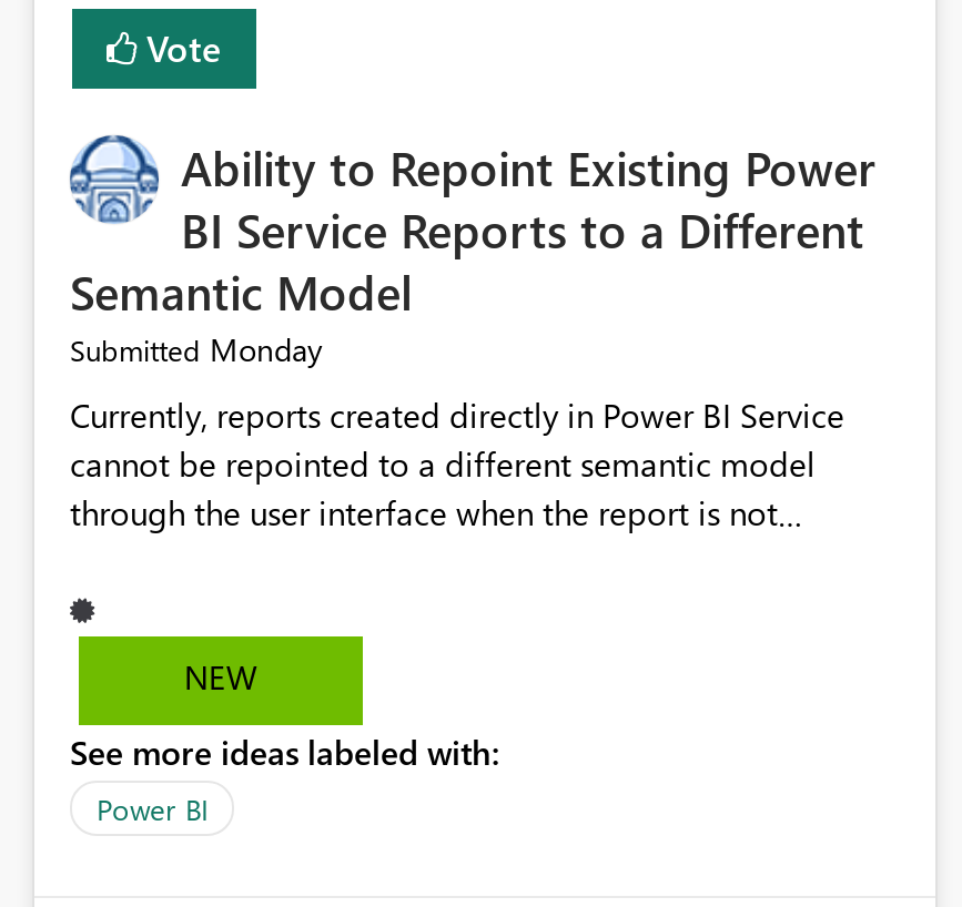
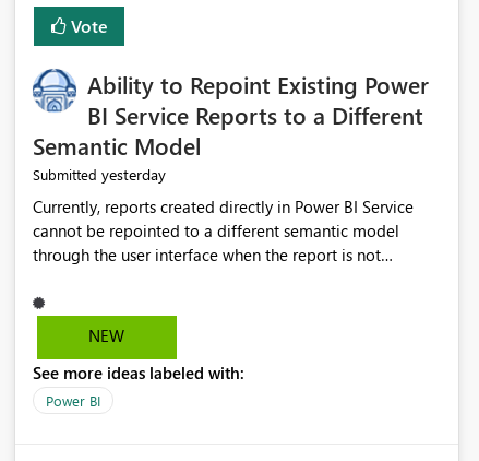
- Submitted Monday
+ Submitted yesterday
